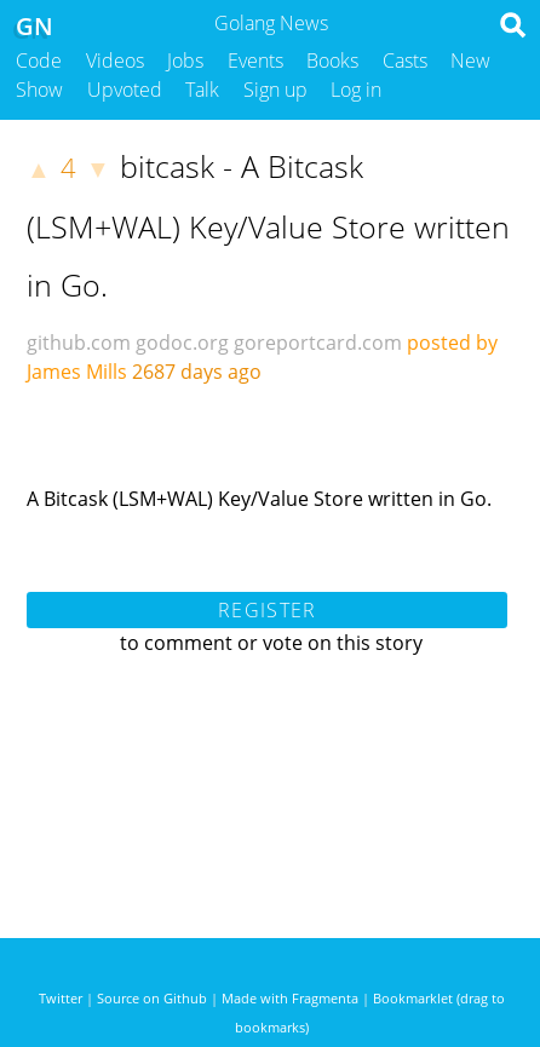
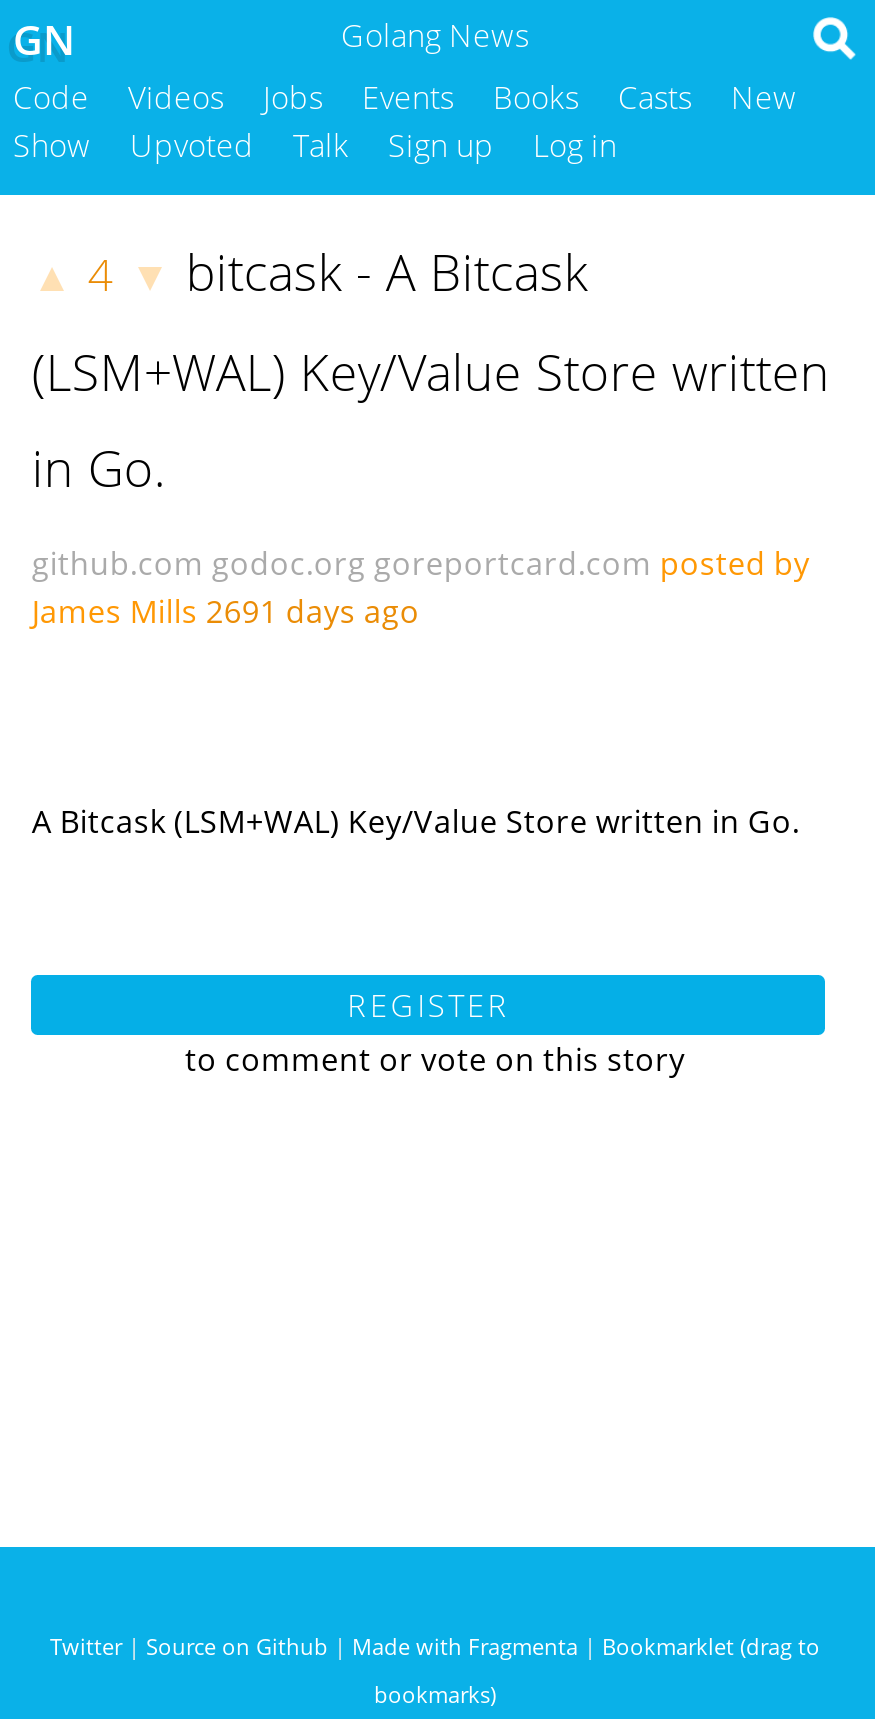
- James Mills 2687 days ago
+ James Mills 2691 days ago
